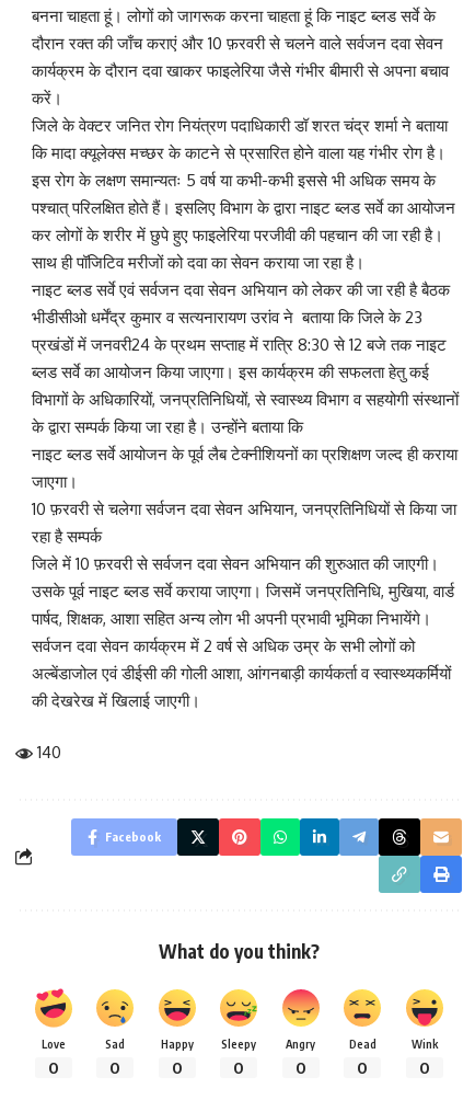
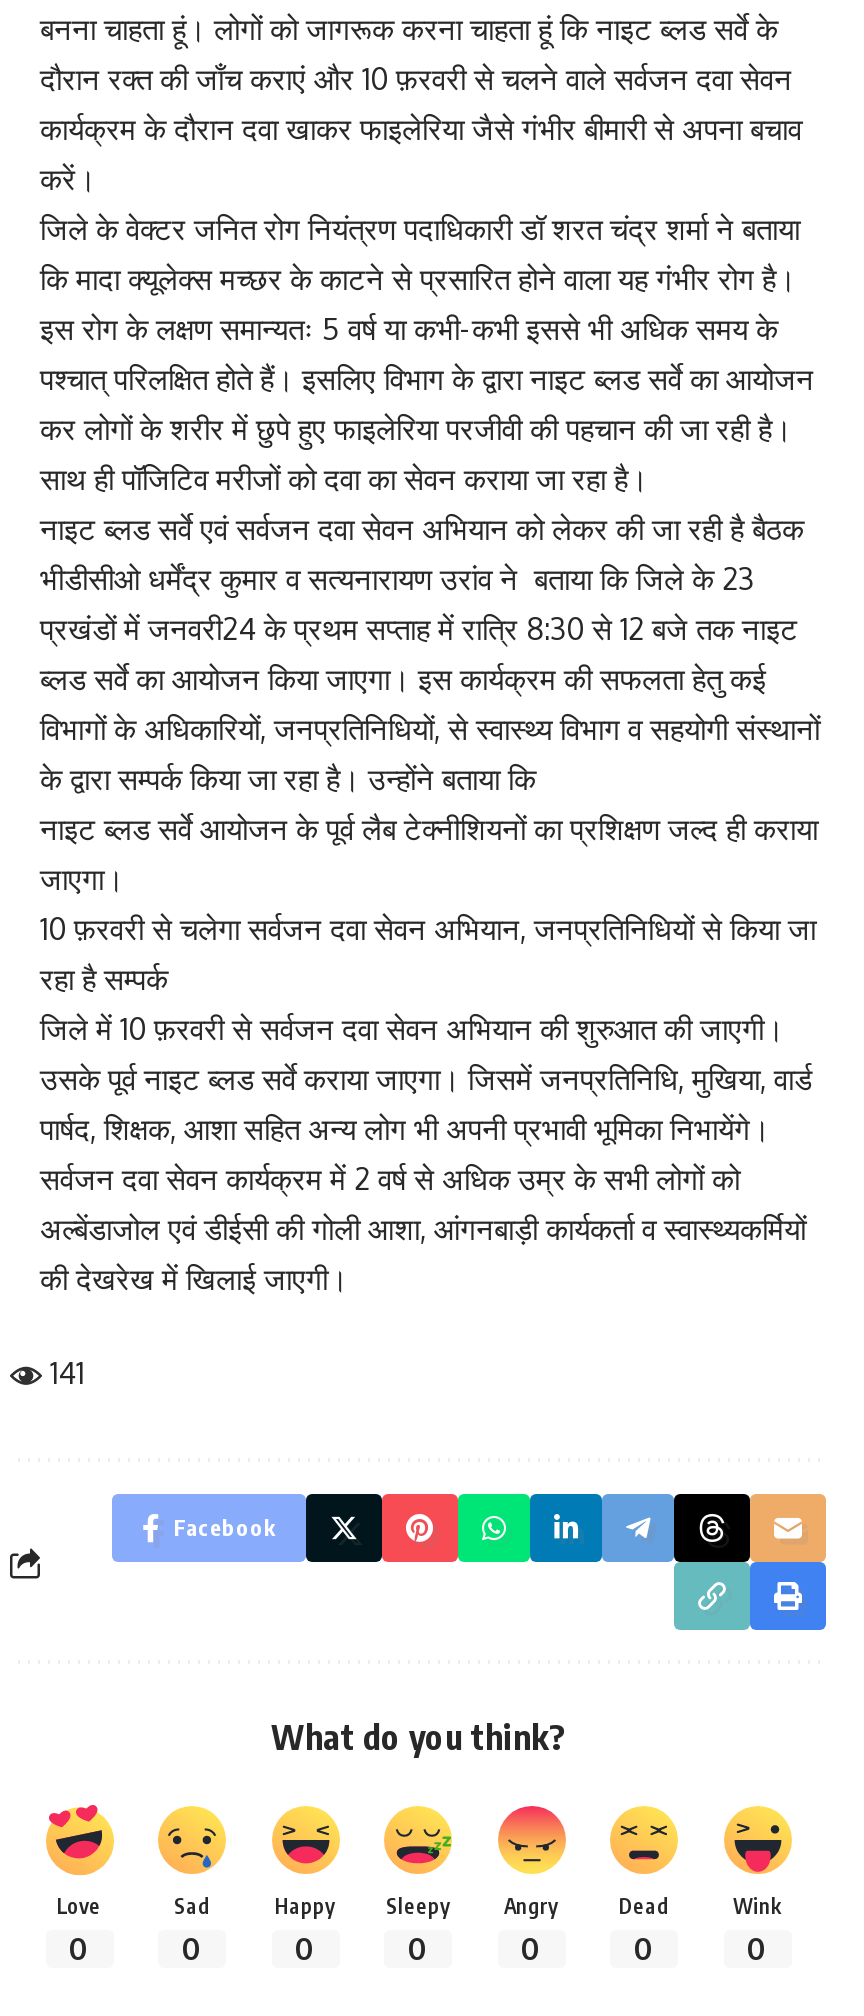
- 140
+ 141
